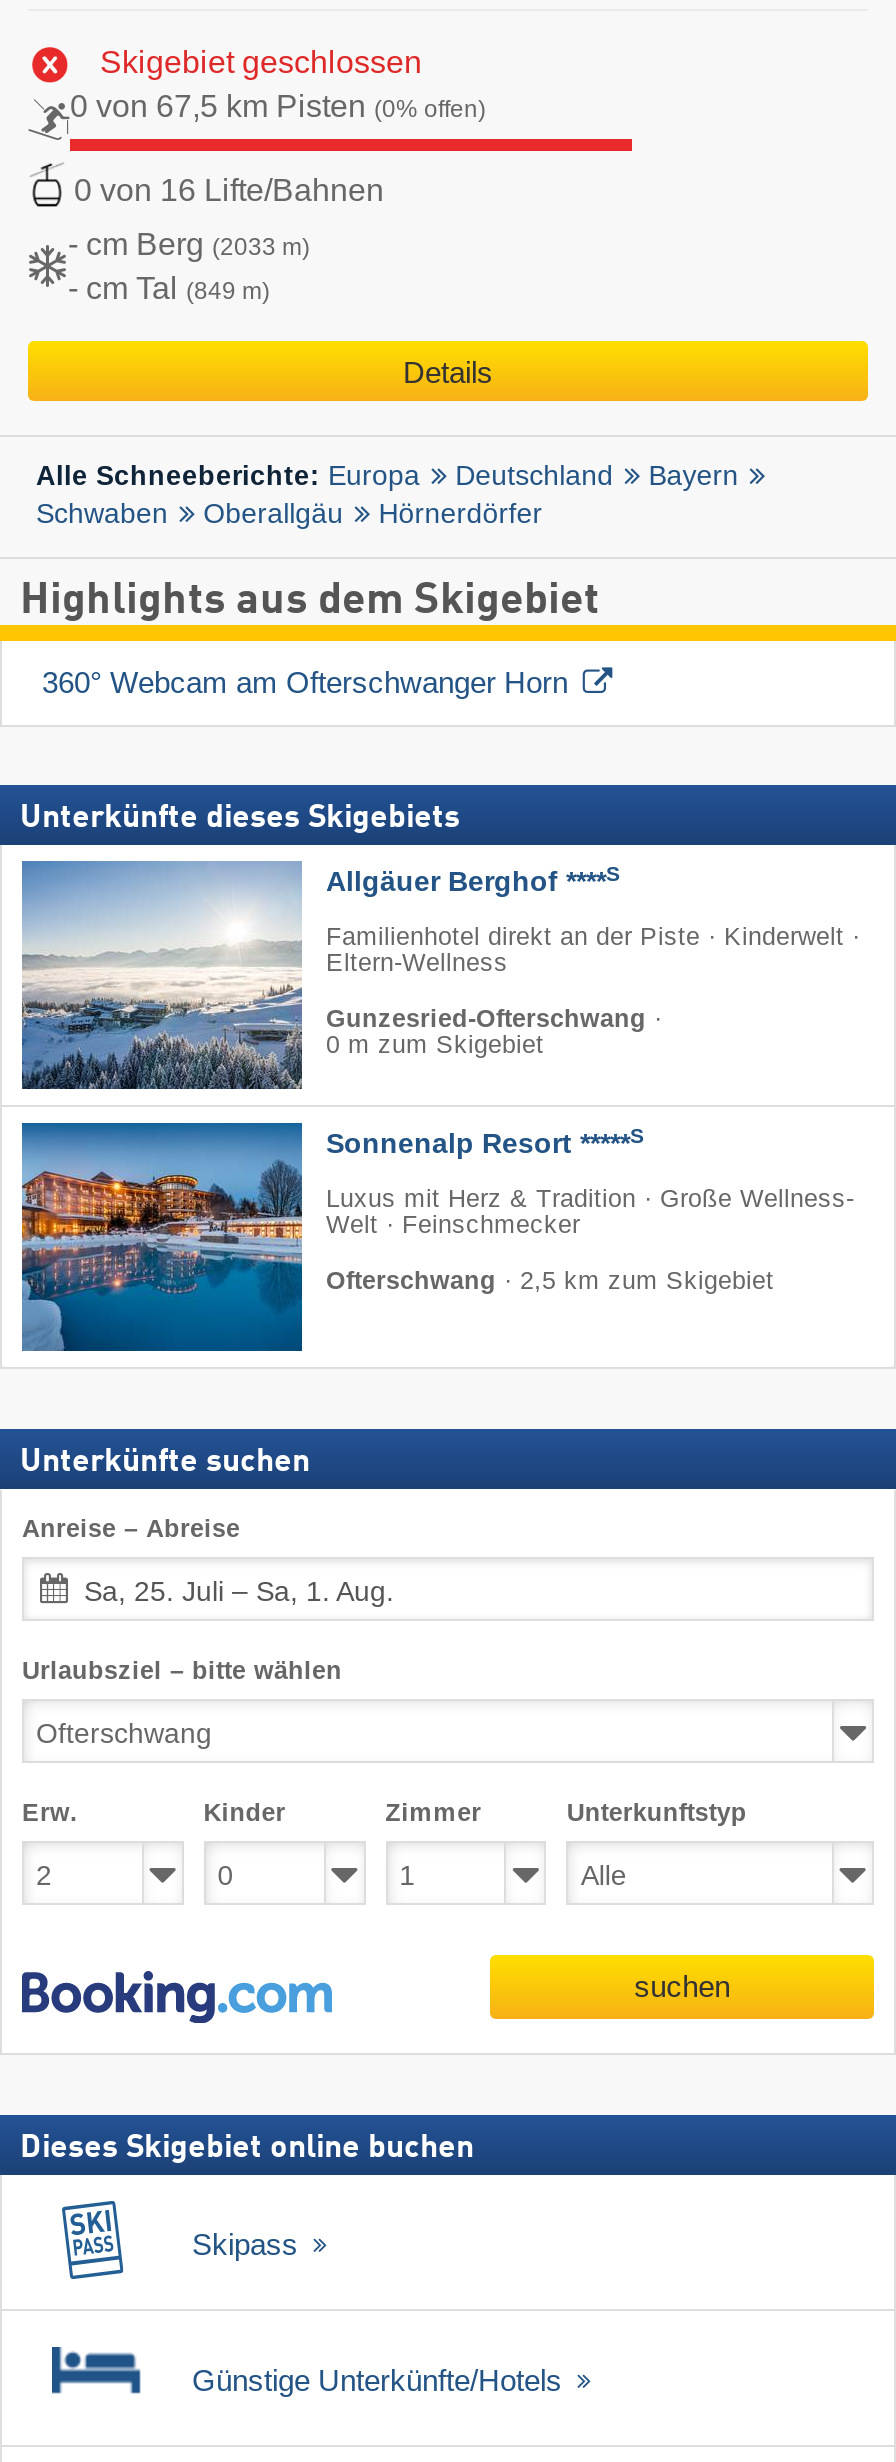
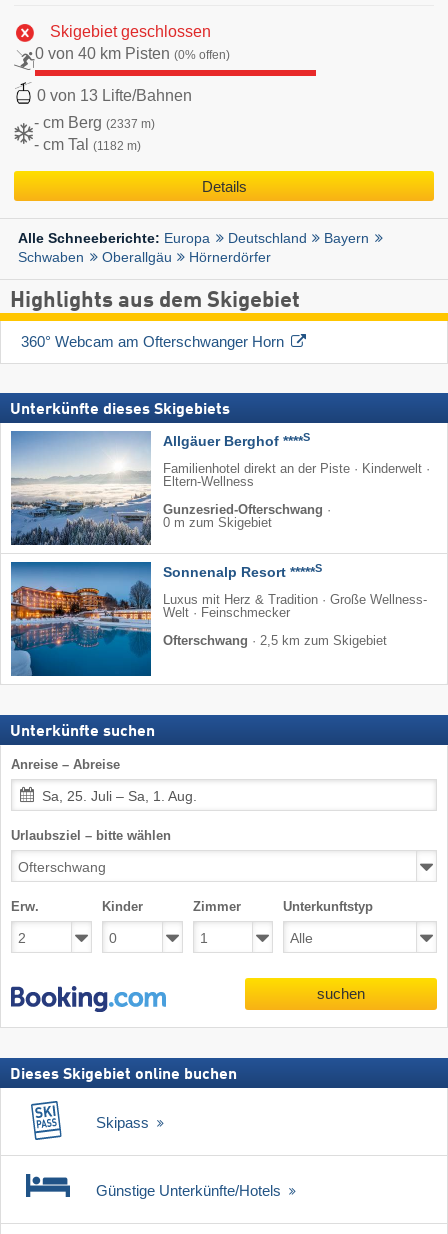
- 0 von 67,5 km Pisten (0% offen)
+ 0 von 40 km Pisten (0% offen)

- 0 von 16 Lifte/Bahnen
+ 0 von 13 Lifte/Bahnen

- - cm Berg (2033 m)
+ - cm Berg (2337 m)

- - cm Tal (849 m)
+ - cm Tal (1182 m)
